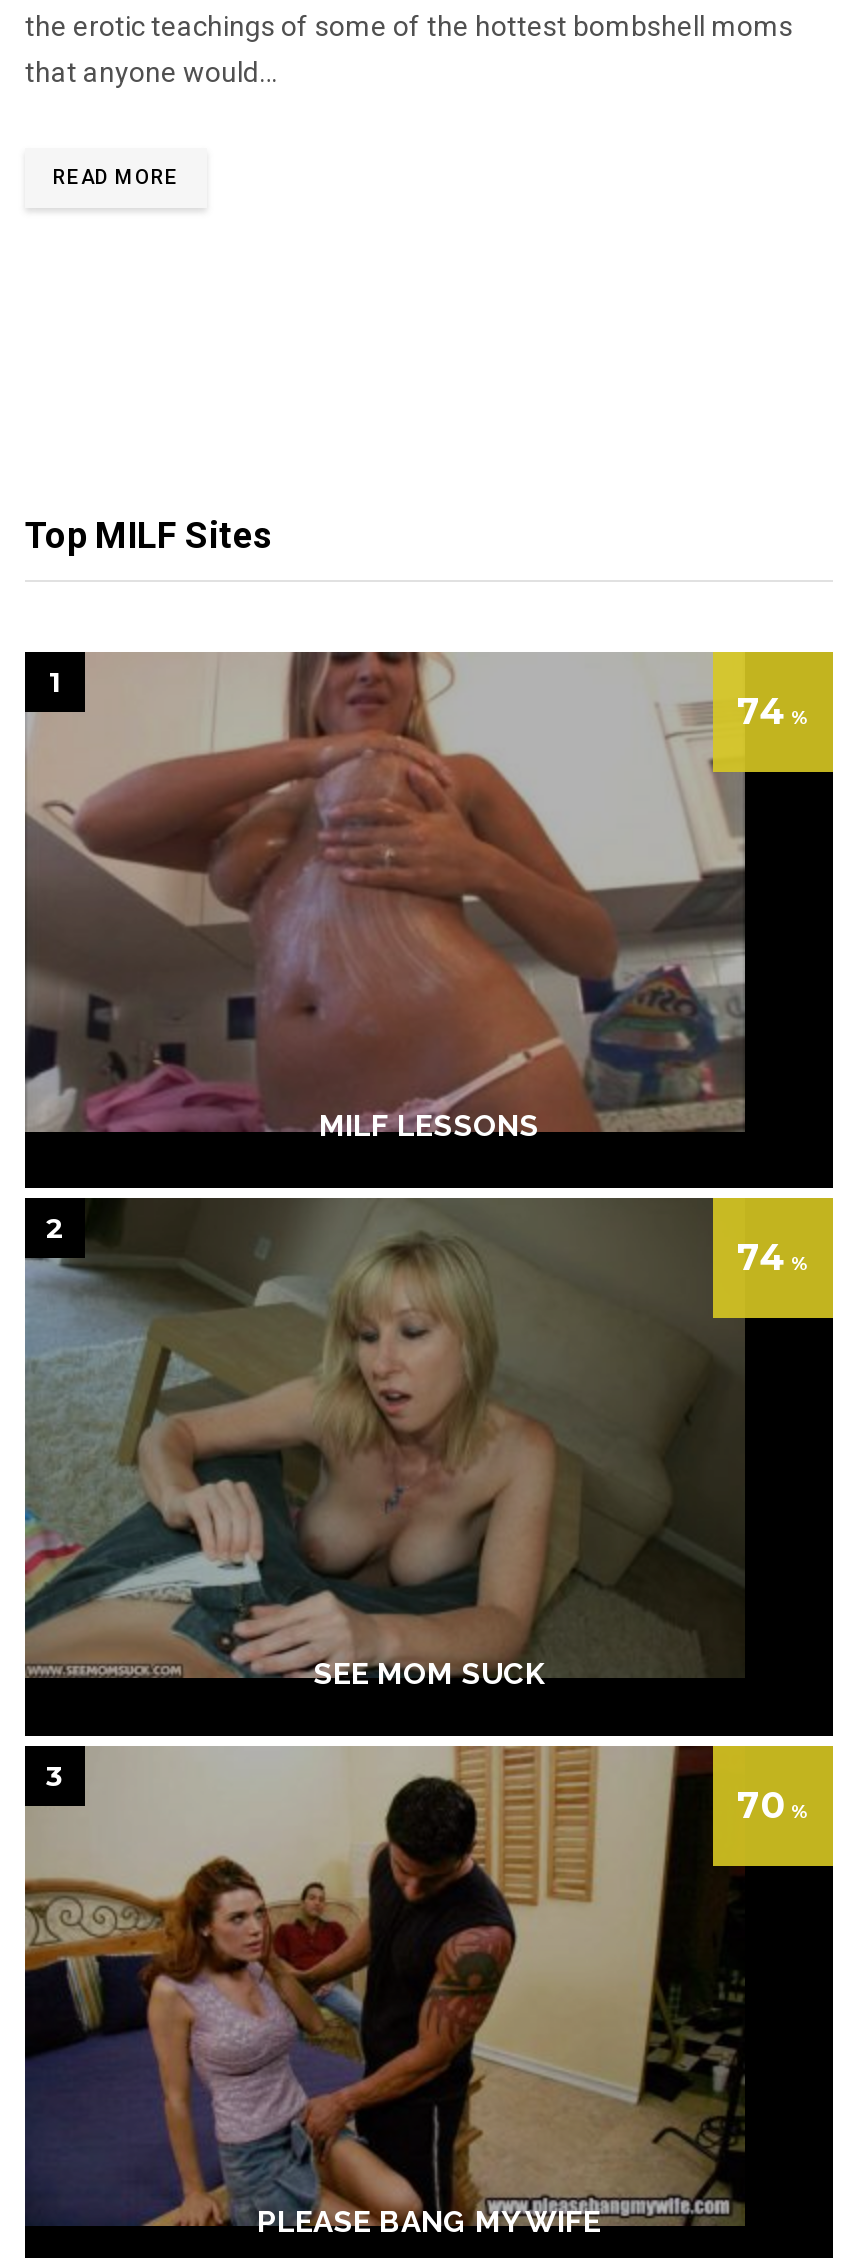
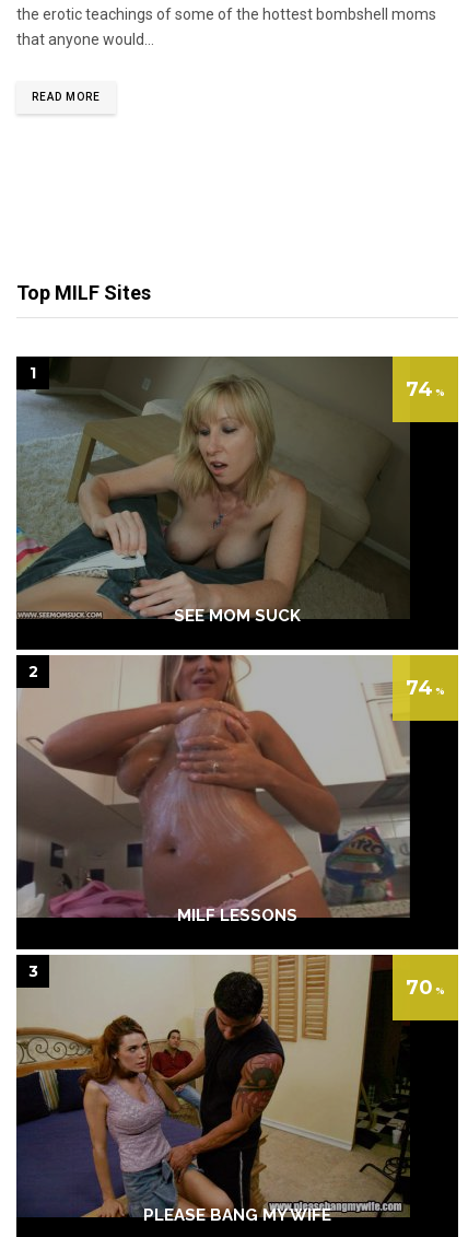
moved down: [image] | MILF LESSONS

moved up: [image] | SEE MOM SUCK
